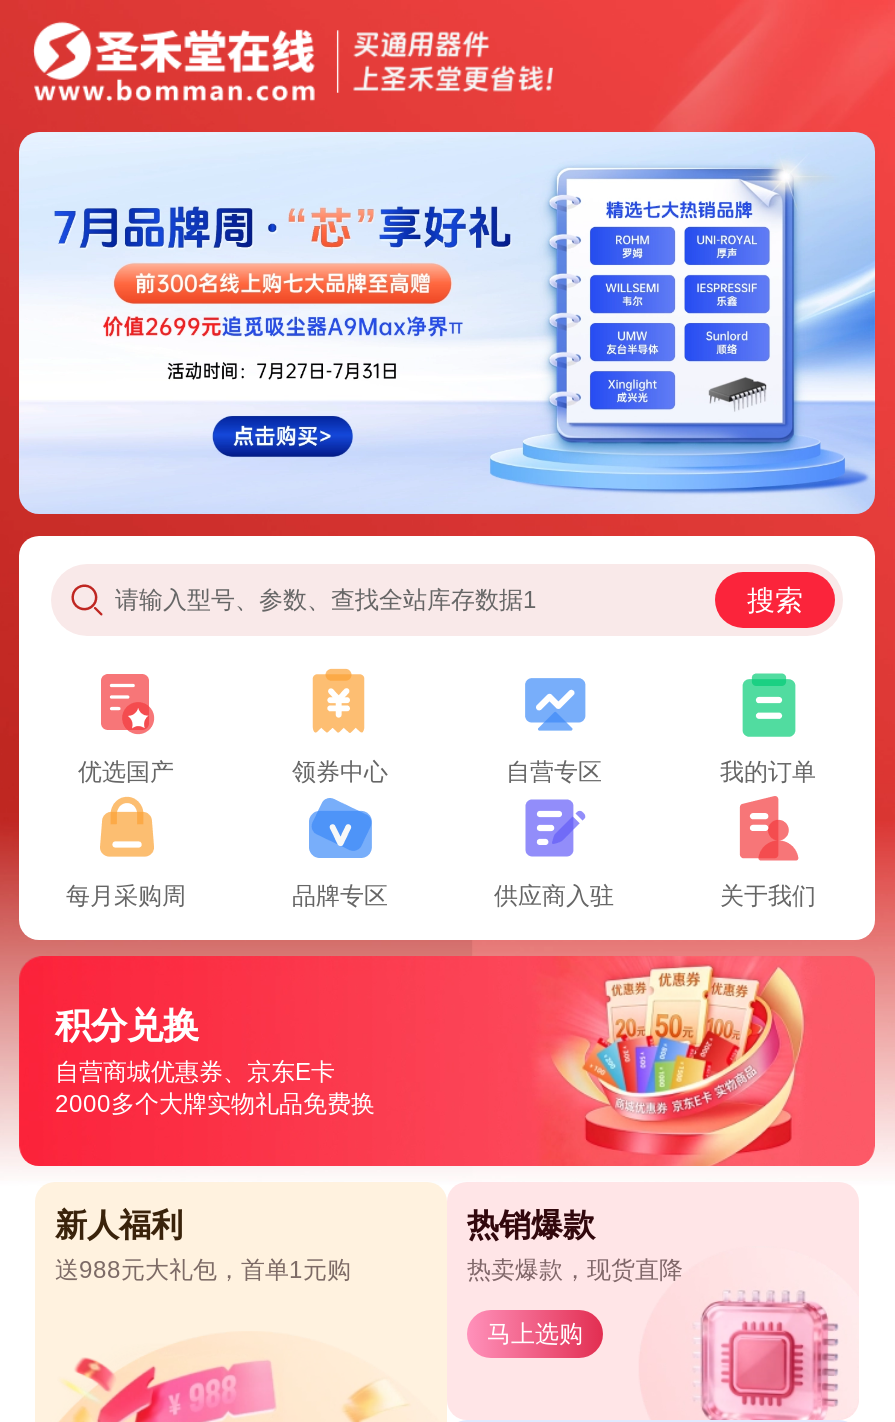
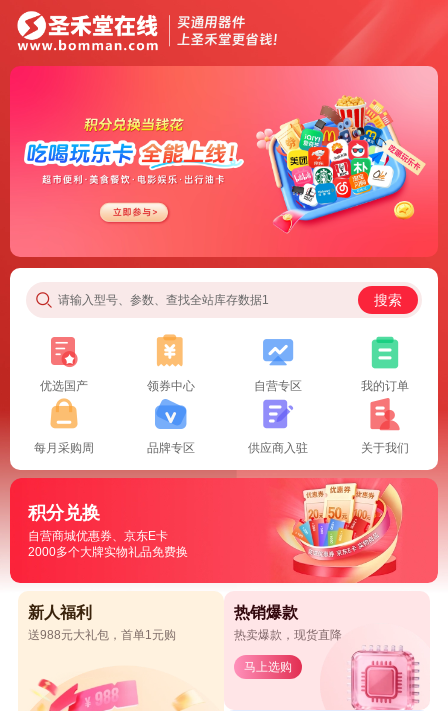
- [image]
+ [image]
